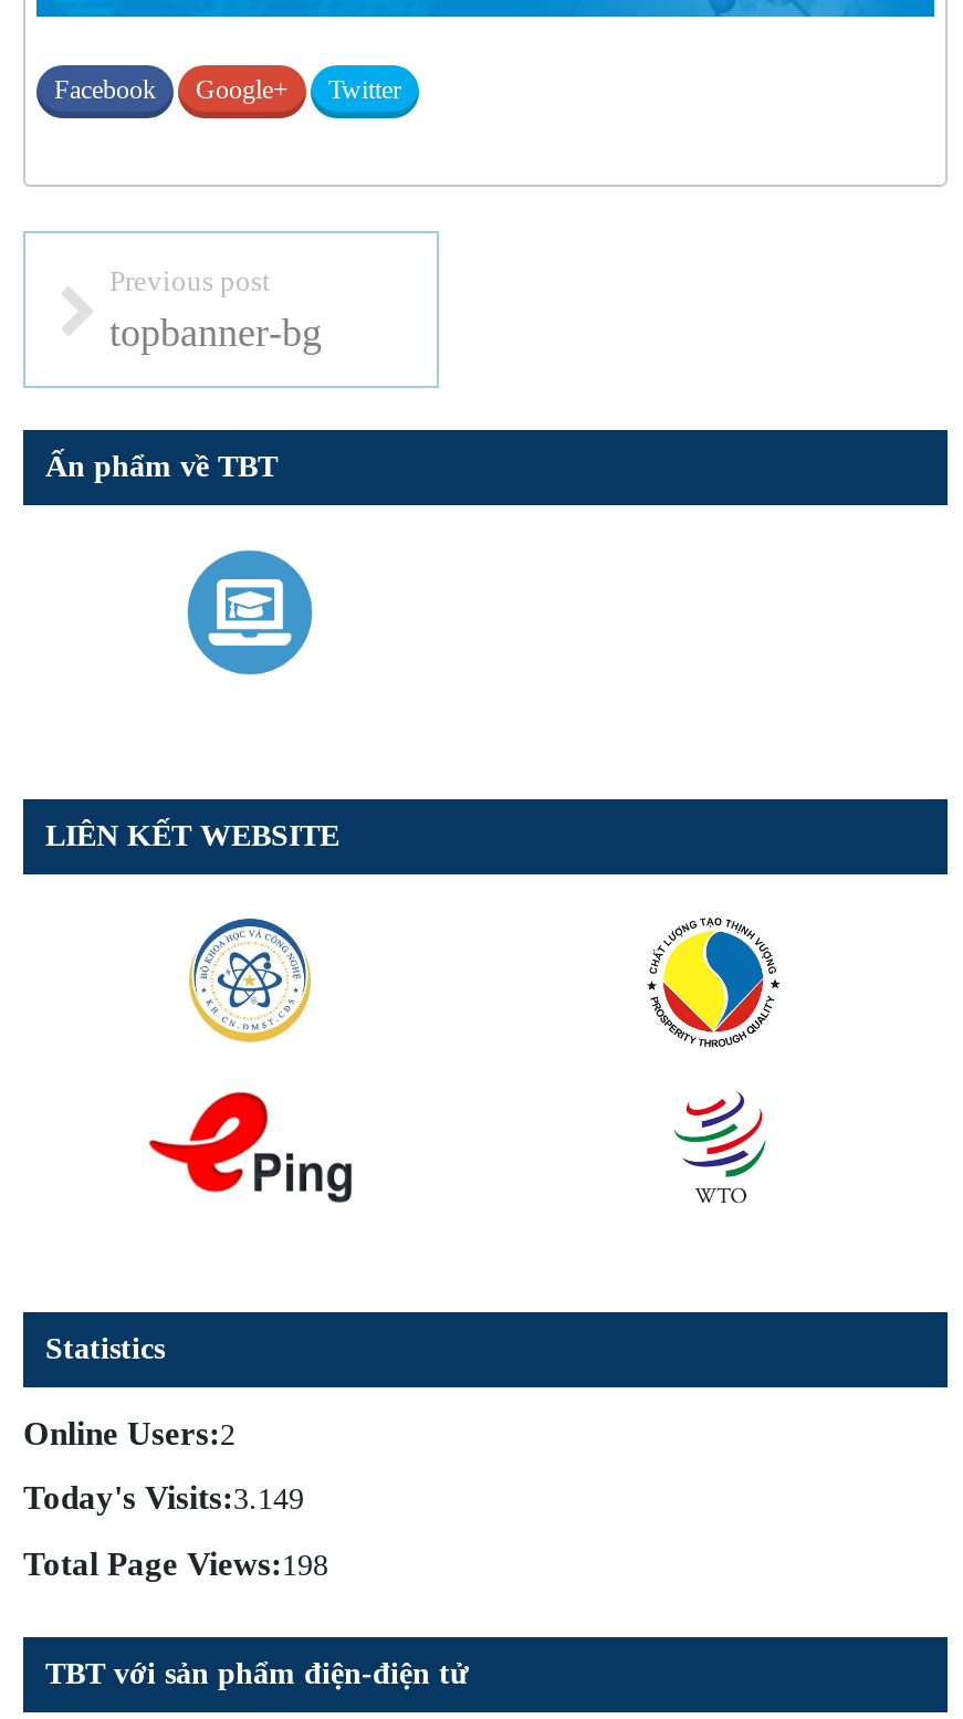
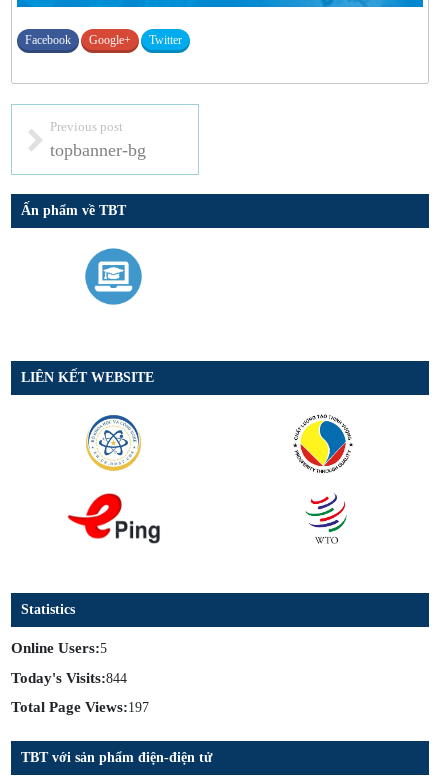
- Online Users:2
+ Online Users:5

- Today's Visits:3.149
+ Today's Visits:844

- Total Page Views:198
+ Total Page Views:197
